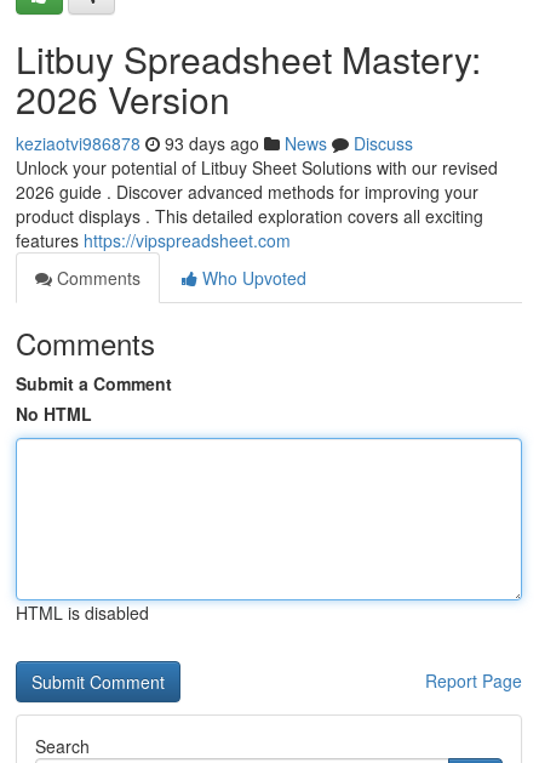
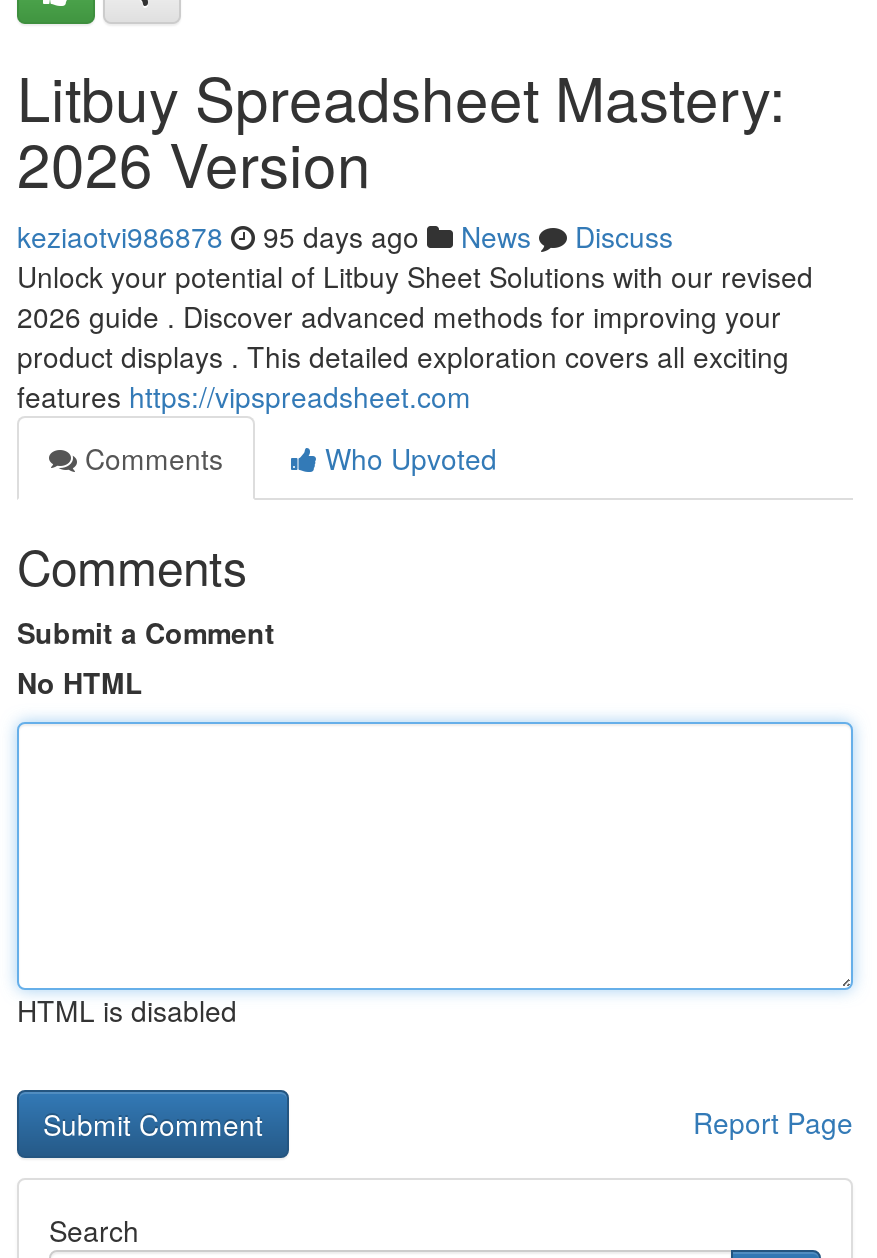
- keziaotvi986878 93 days ago News Discuss
+ keziaotvi986878 95 days ago News Discuss
